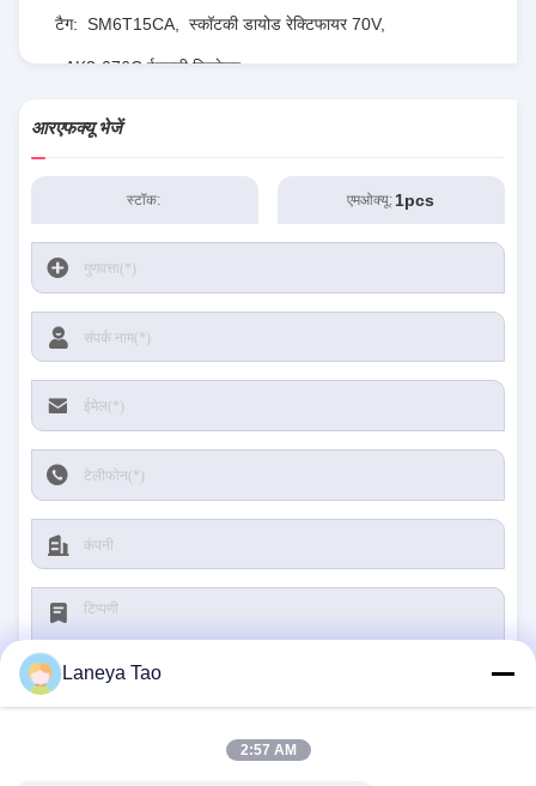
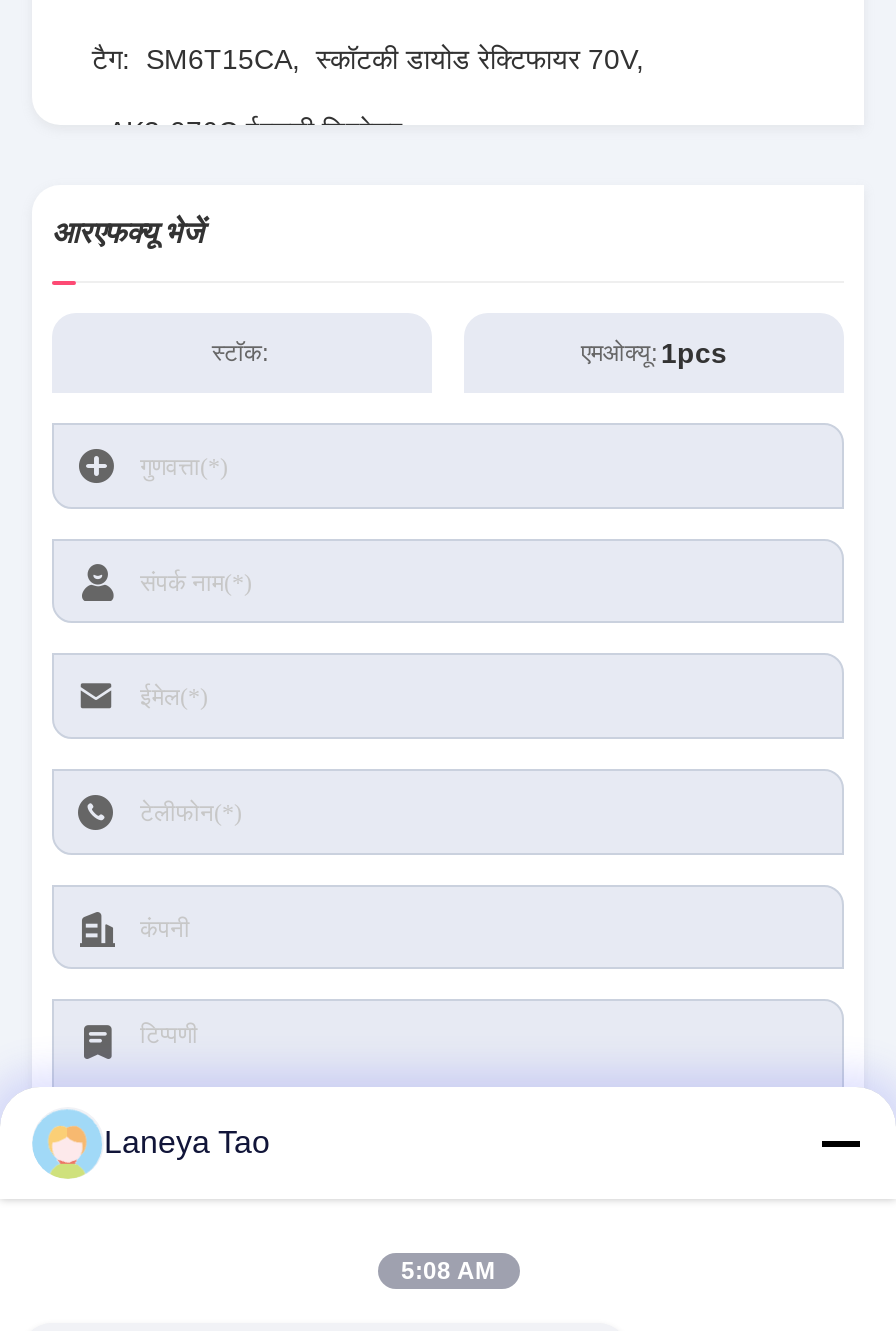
- 2:57 AM
+ 5:08 AM
